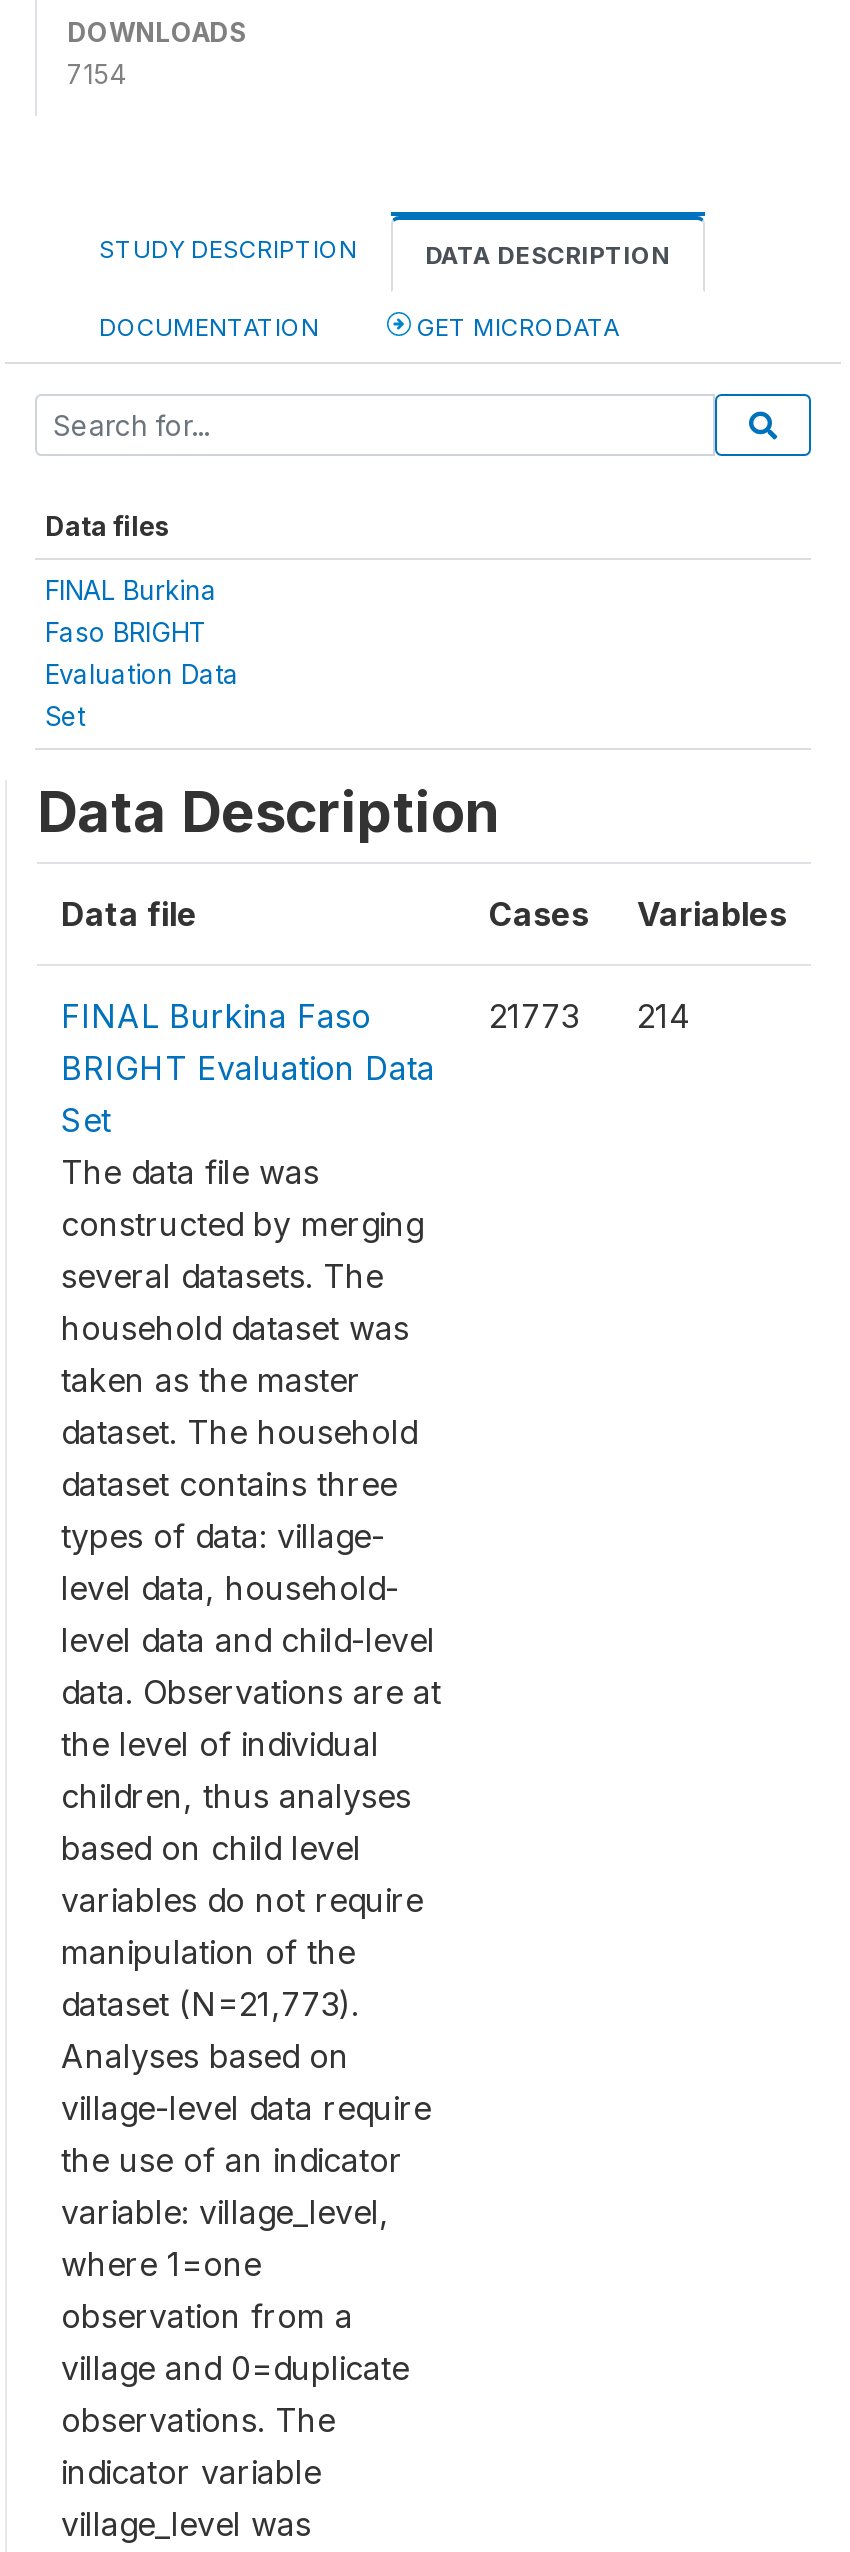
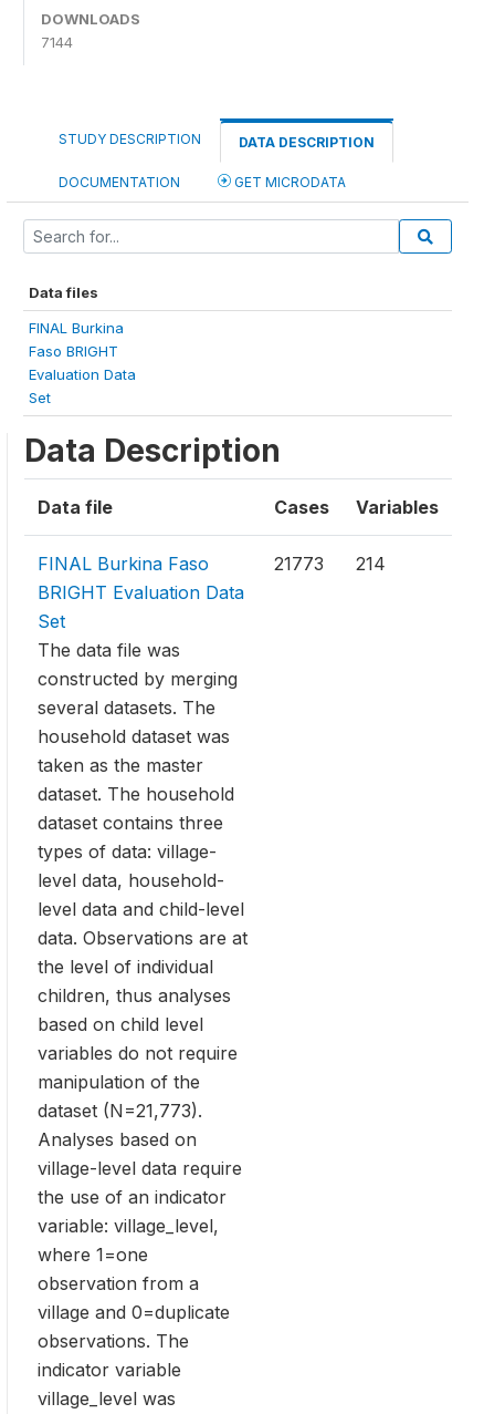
- 7154
+ 7144
